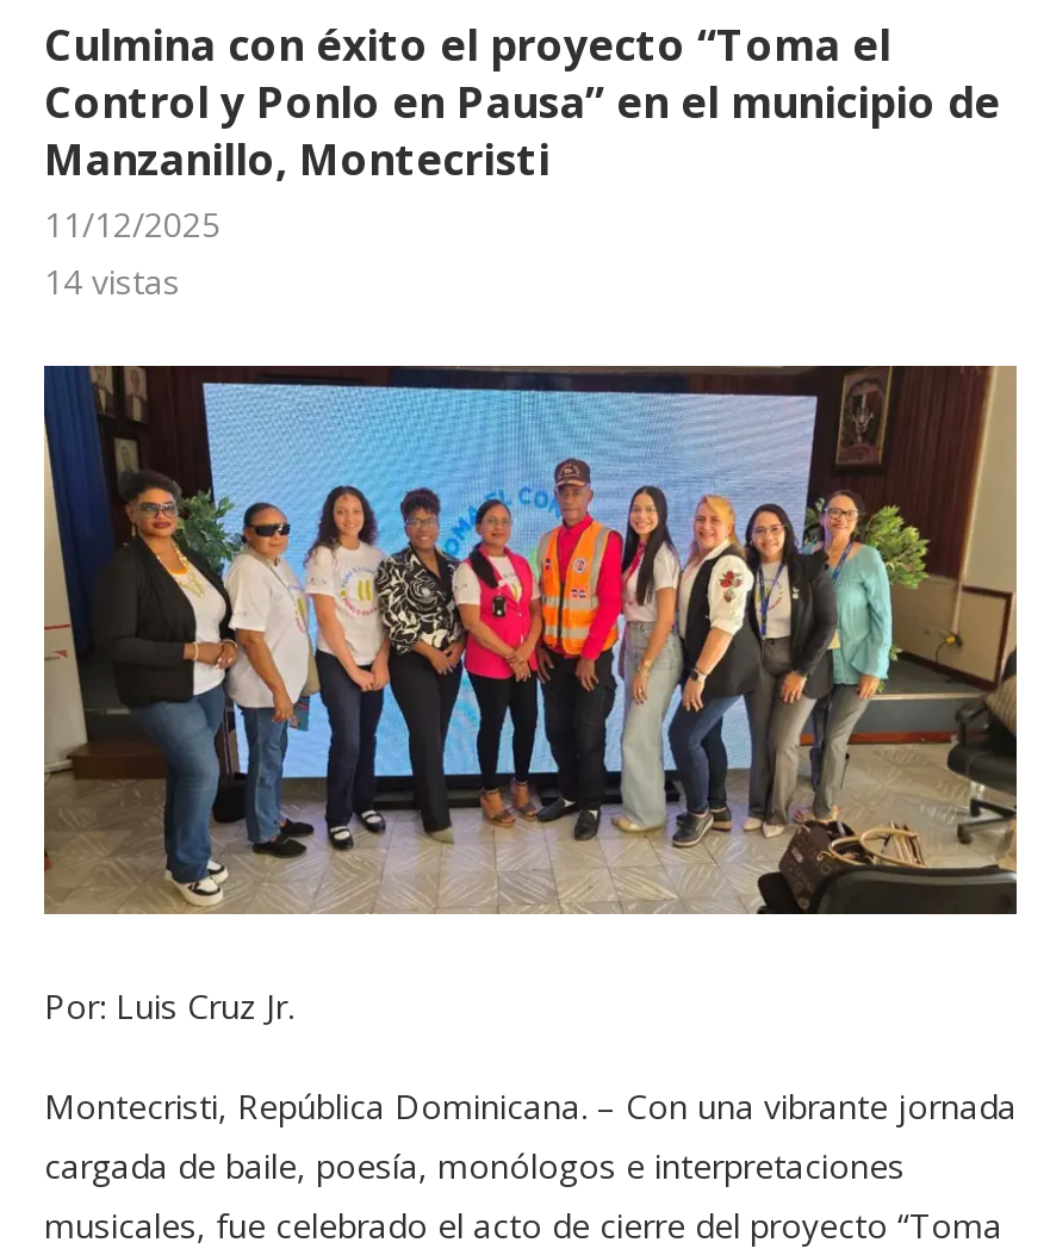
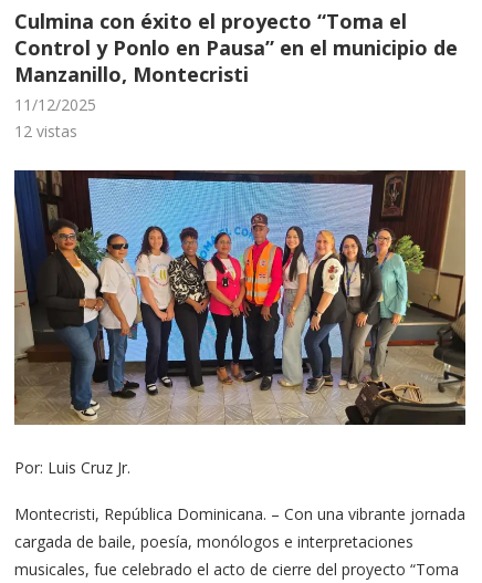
- 14 vistas
+ 12 vistas
